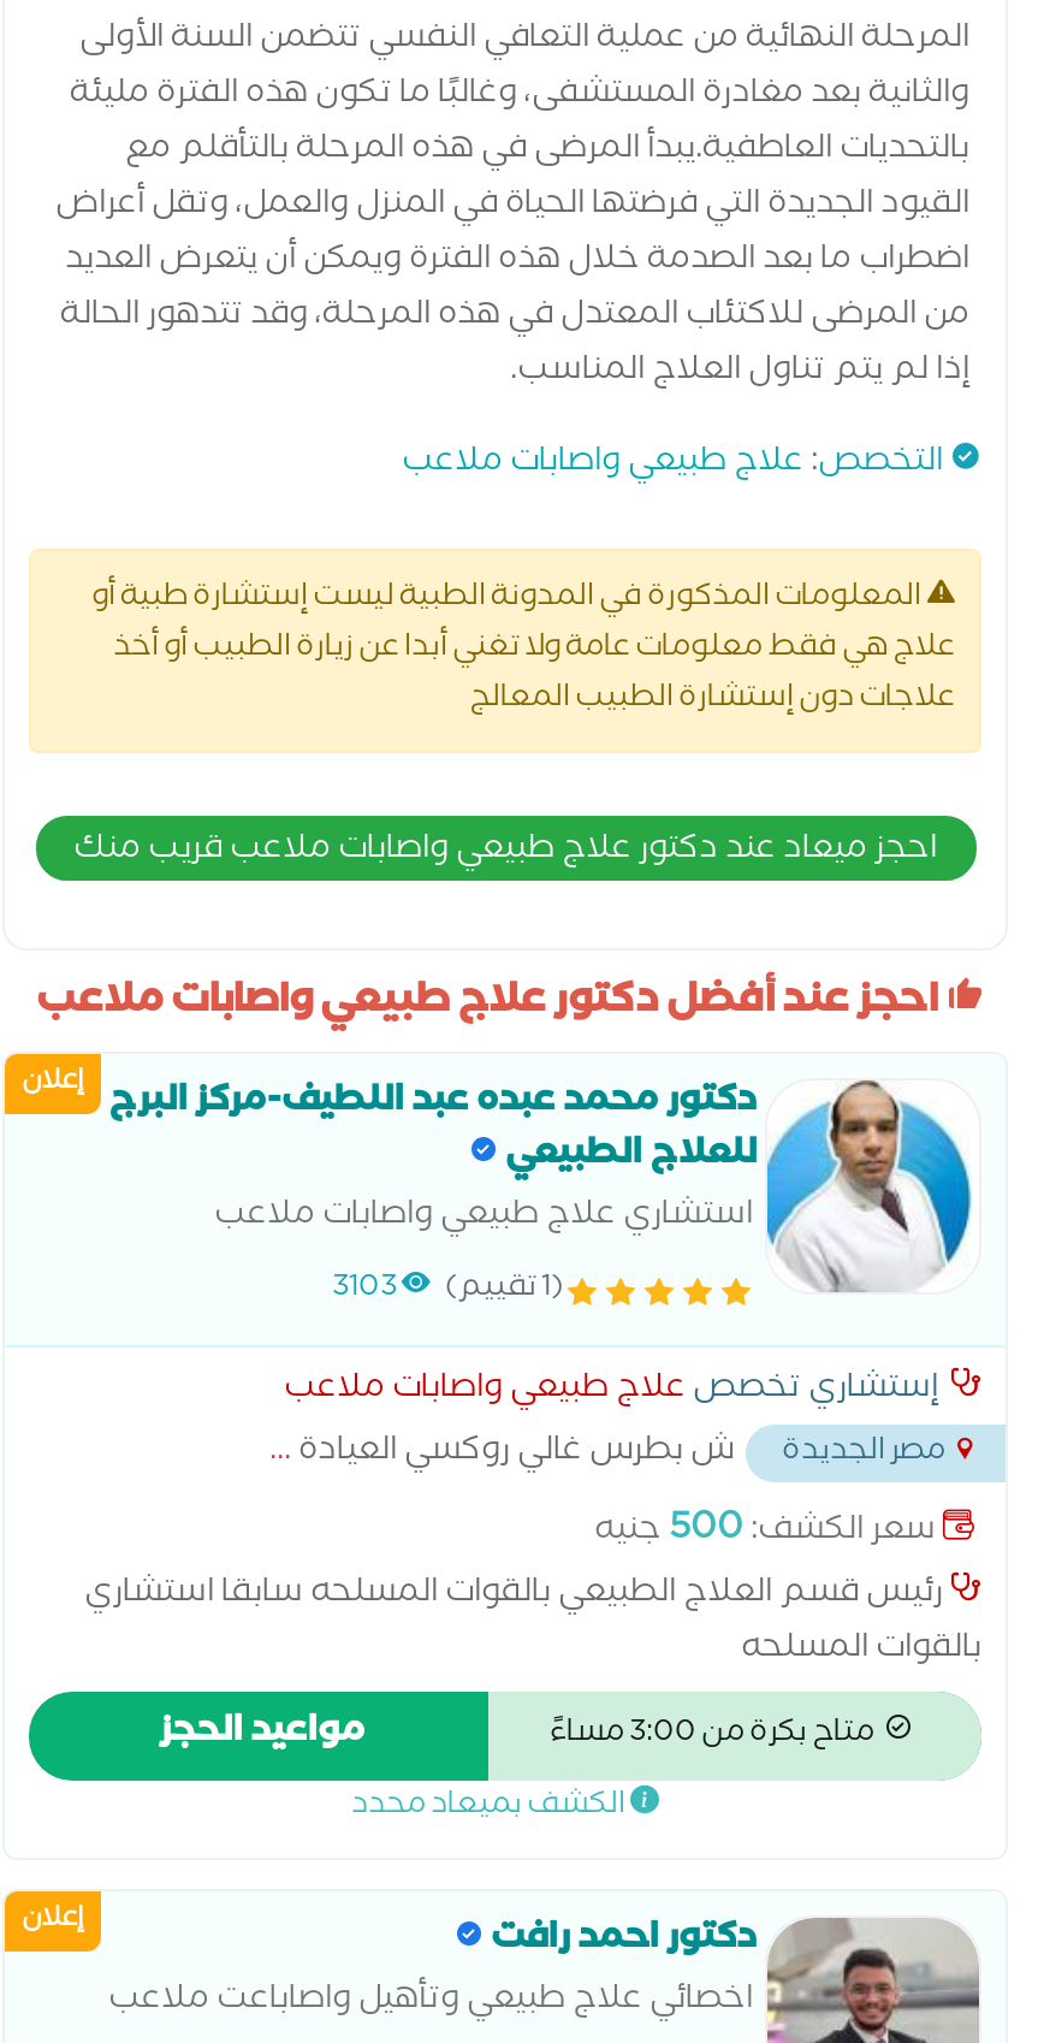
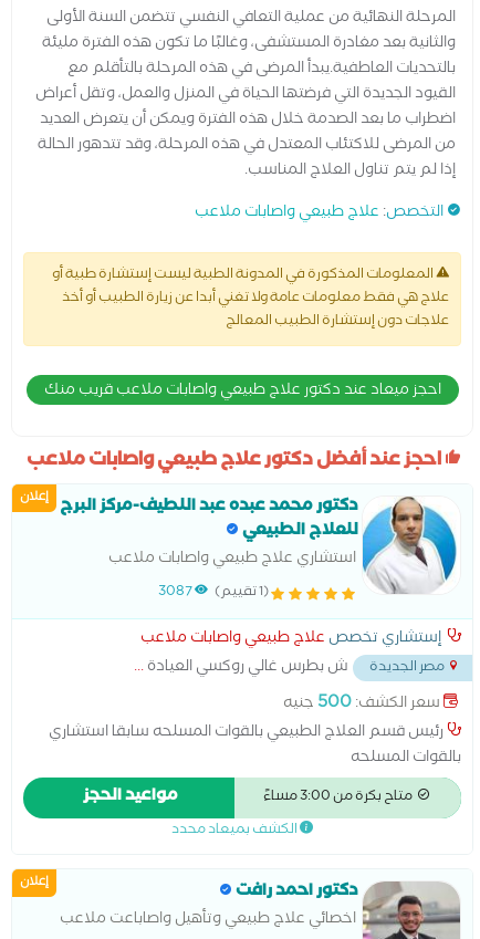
- 3103
+ 3087
